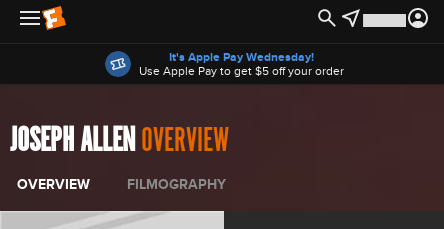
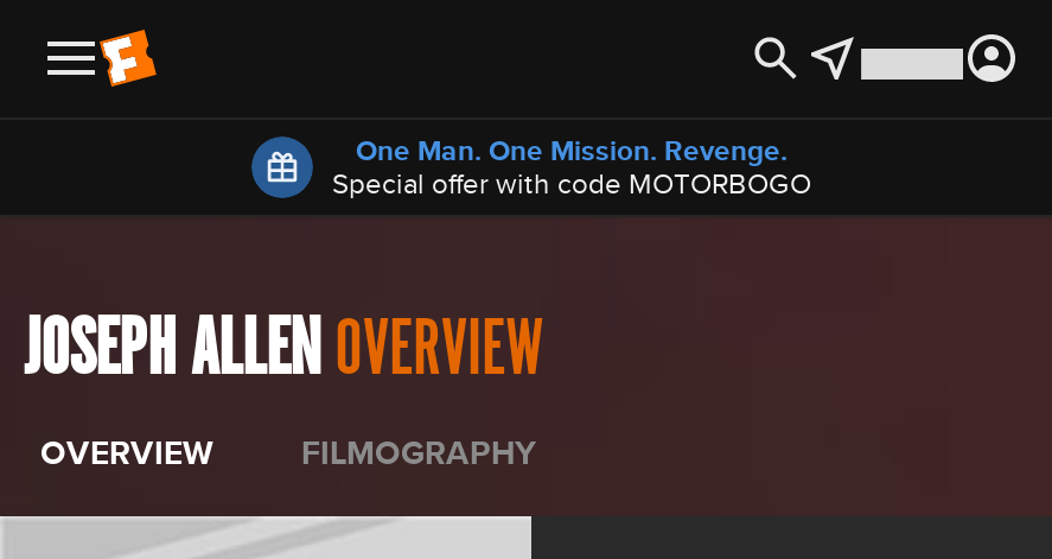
- It's Apple Pay Wednesday!
- Use Apple Pay to get $5 off your order
+ One Man. One Mission. Revenge.
+ Special offer with code MOTORBOGO
